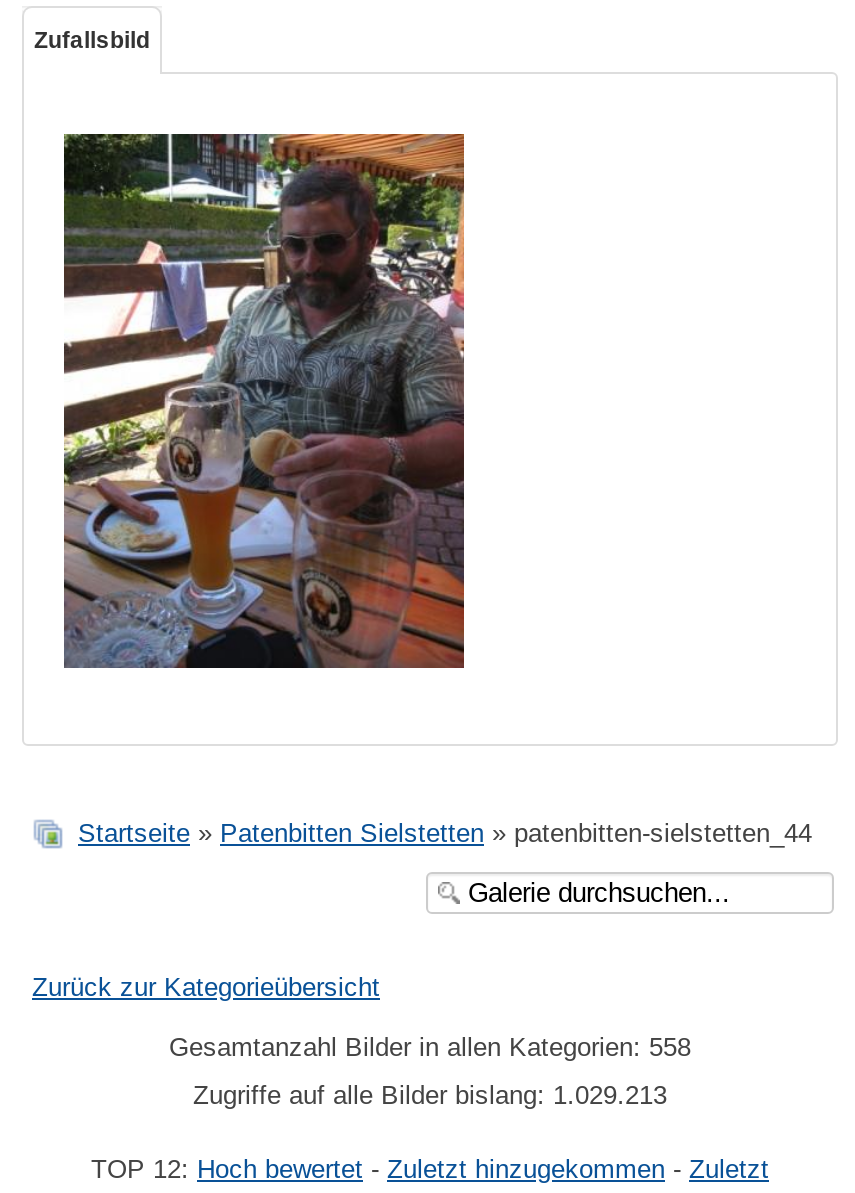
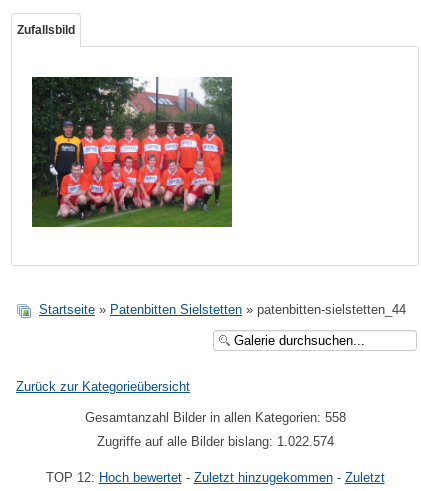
- [image]
+ [image]

- Zugriffe auf alle Bilder bislang: 1.029.213
+ Zugriffe auf alle Bilder bislang: 1.022.574
